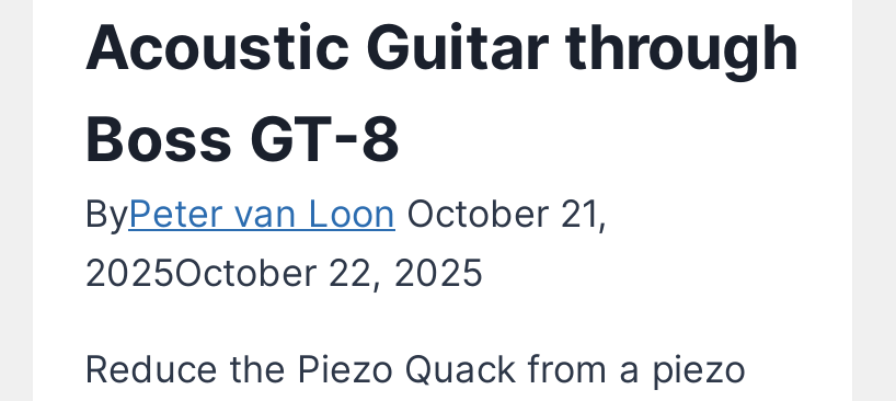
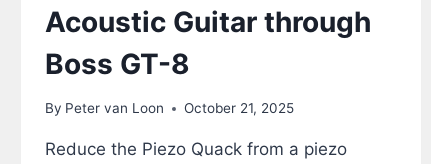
- ByPeter van Loon October 21,
- 2025October 22, 2025
+ By Peter van Loon
+ October 21, 2025
